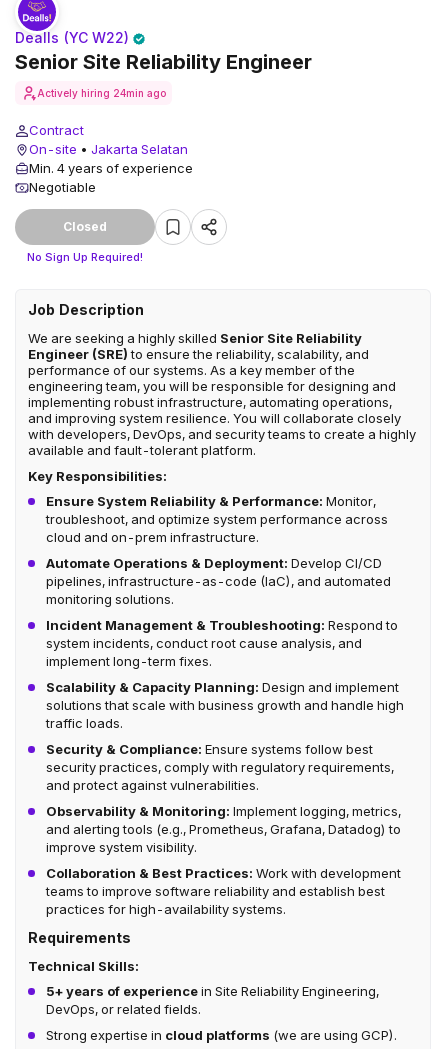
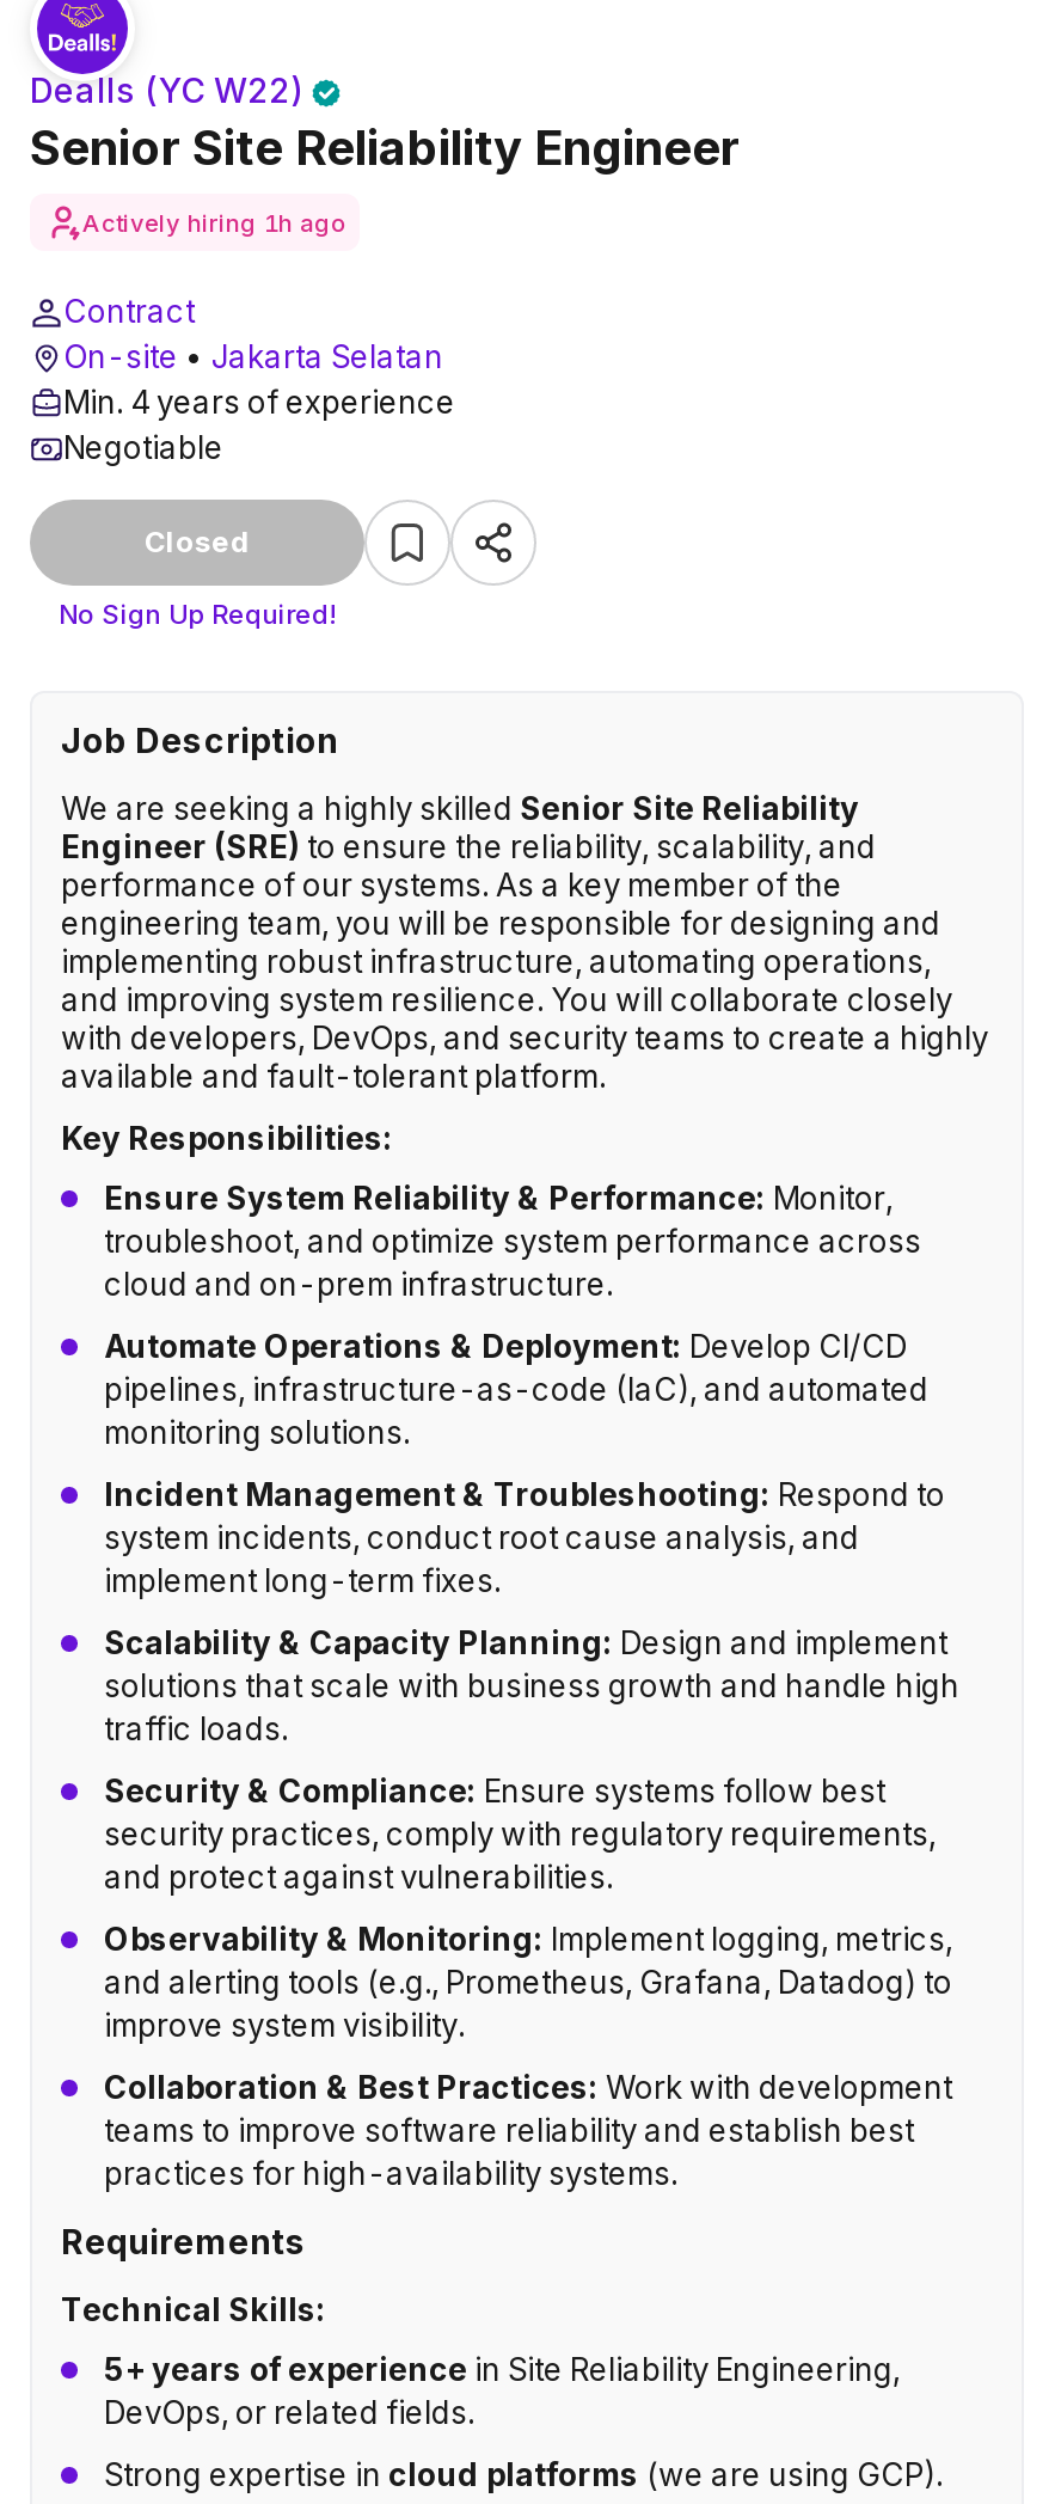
- Actively hiring 24min ago
+ Actively hiring 1h ago
